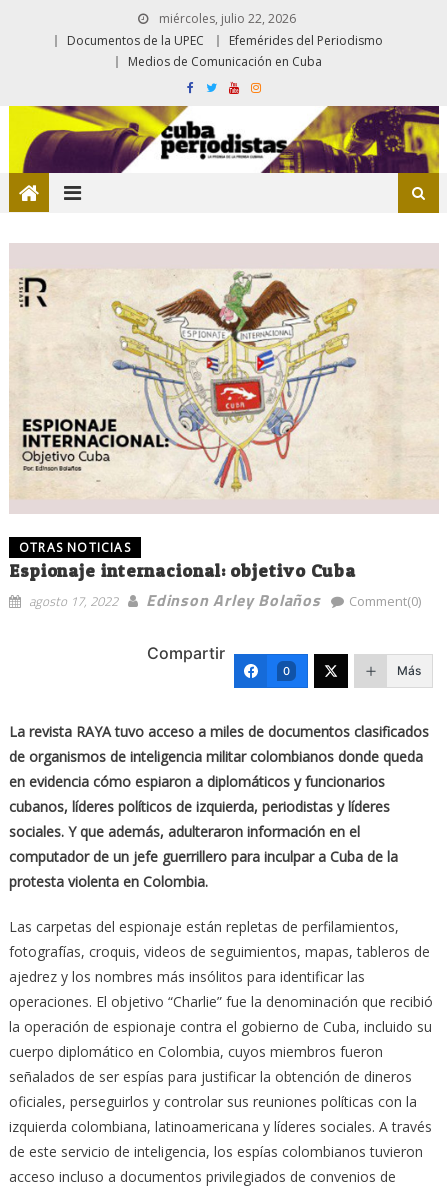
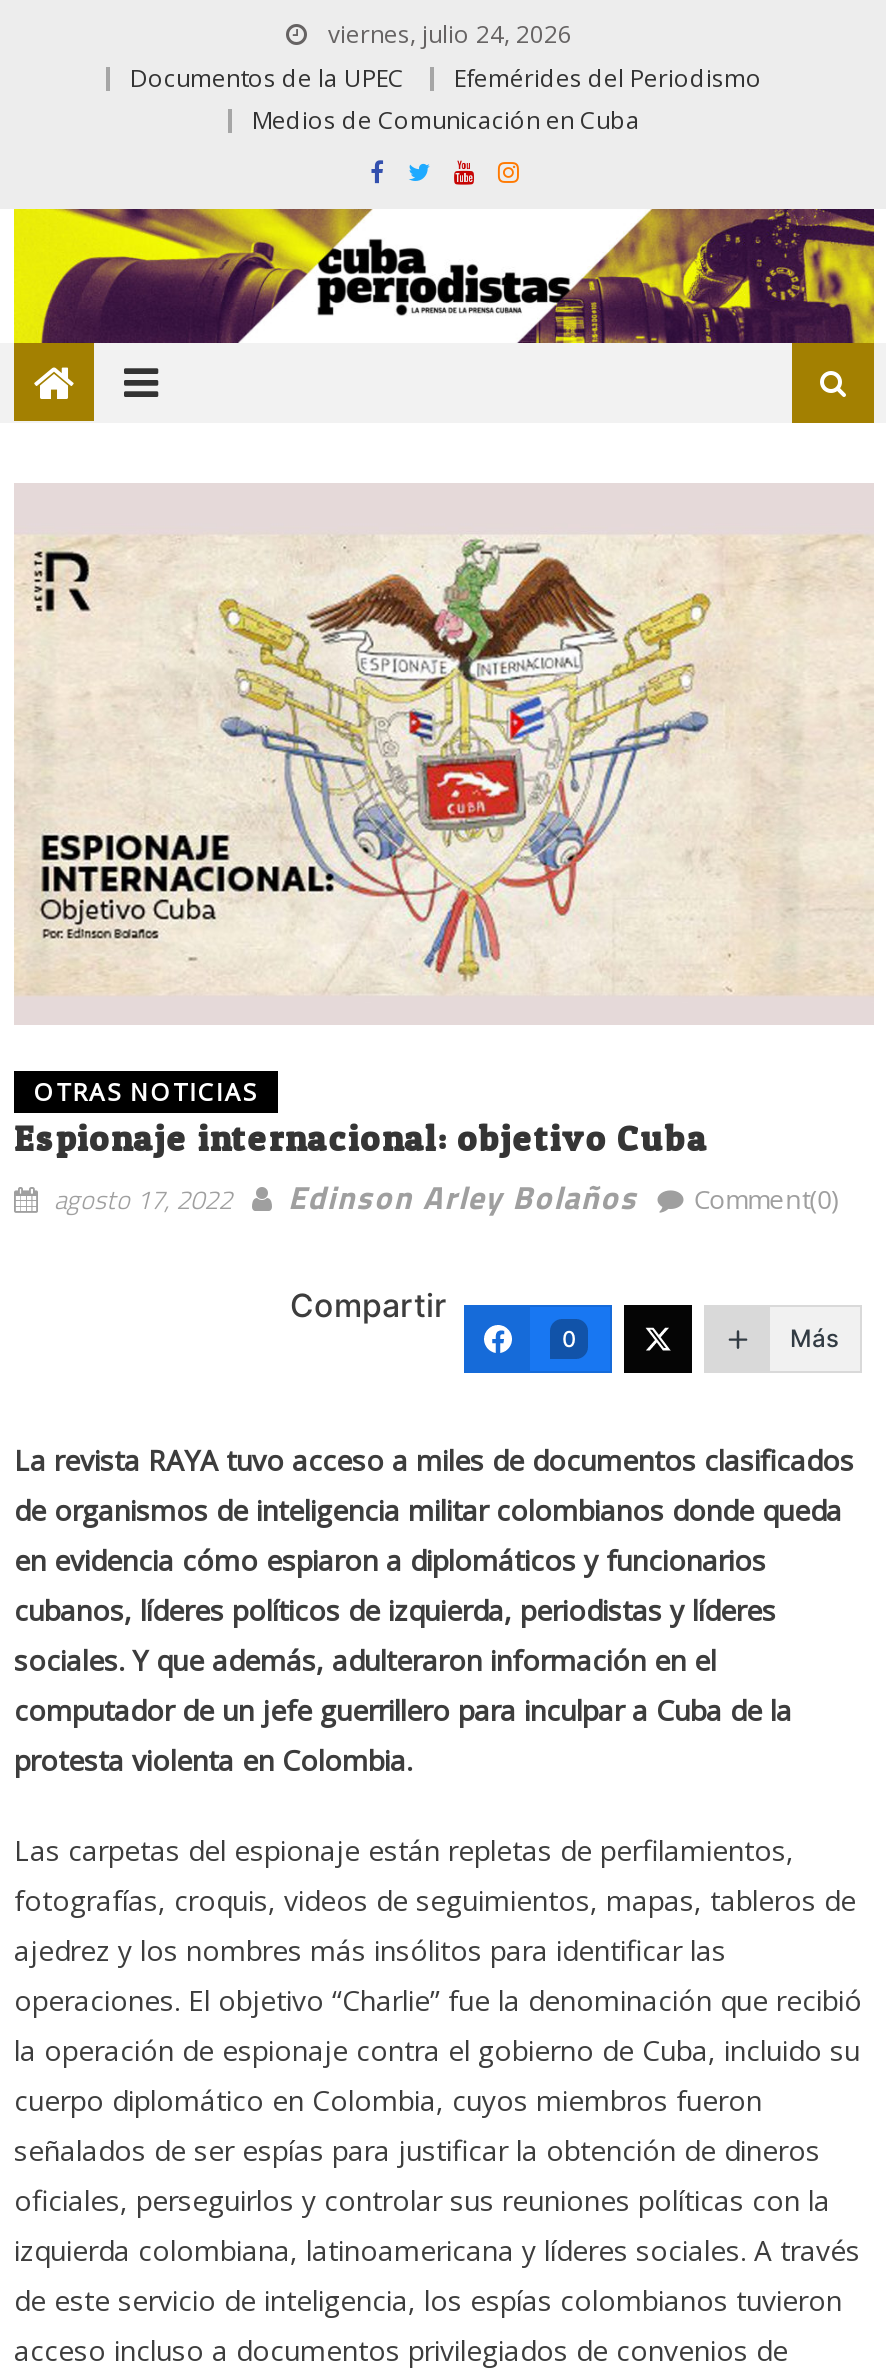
- miércoles, julio 22, 2026
+ viernes, julio 24, 2026
